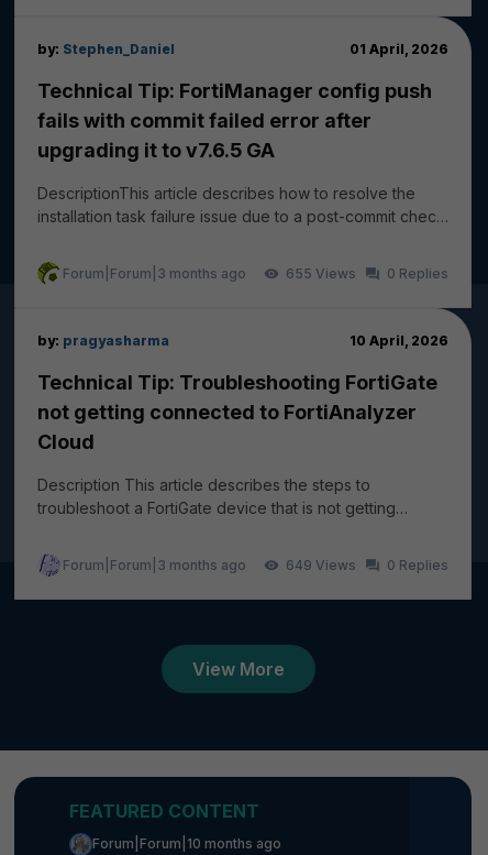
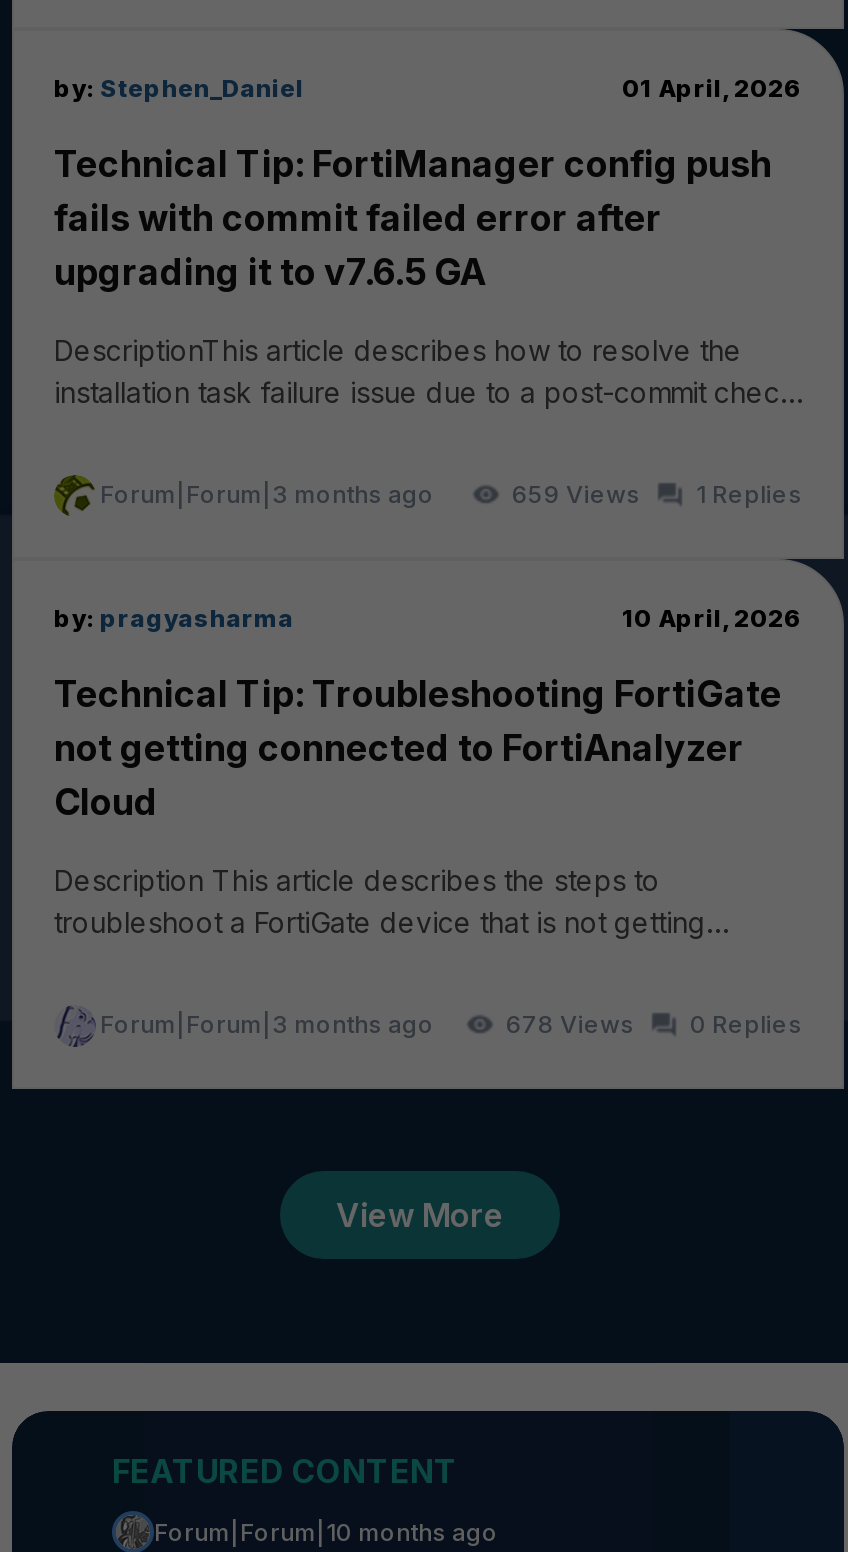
- 655
+ 659

- 0
+ 1

- 649
+ 678
